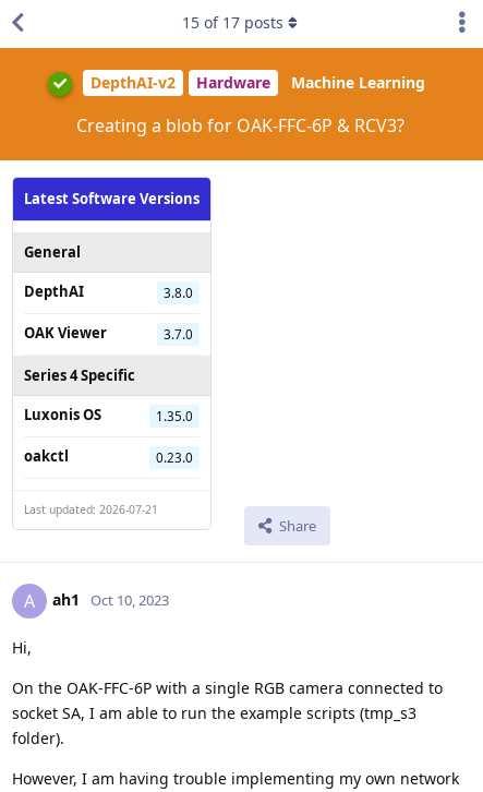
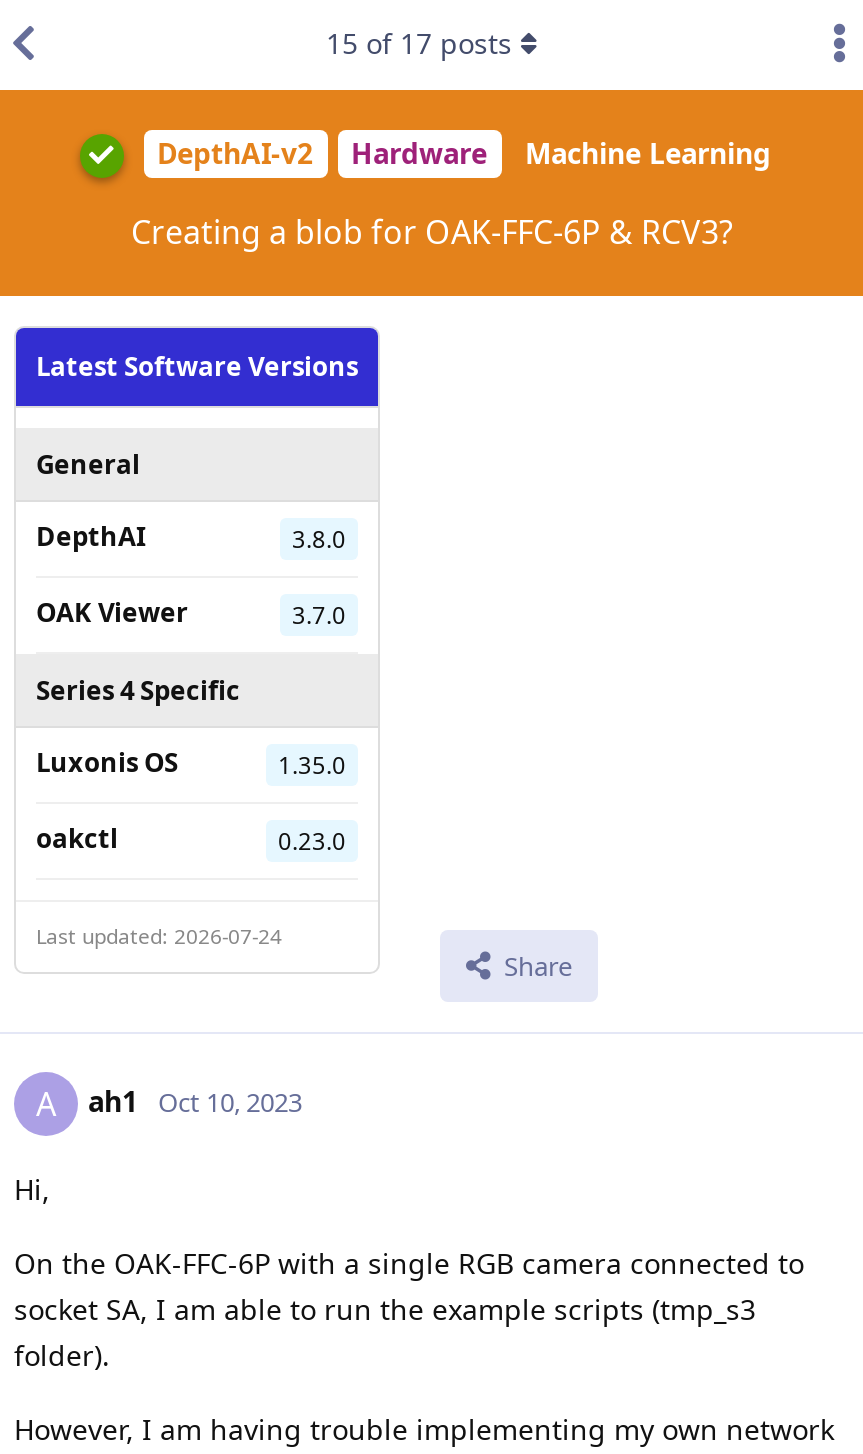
- Last updated: 2026-07-21
+ Last updated: 2026-07-24
